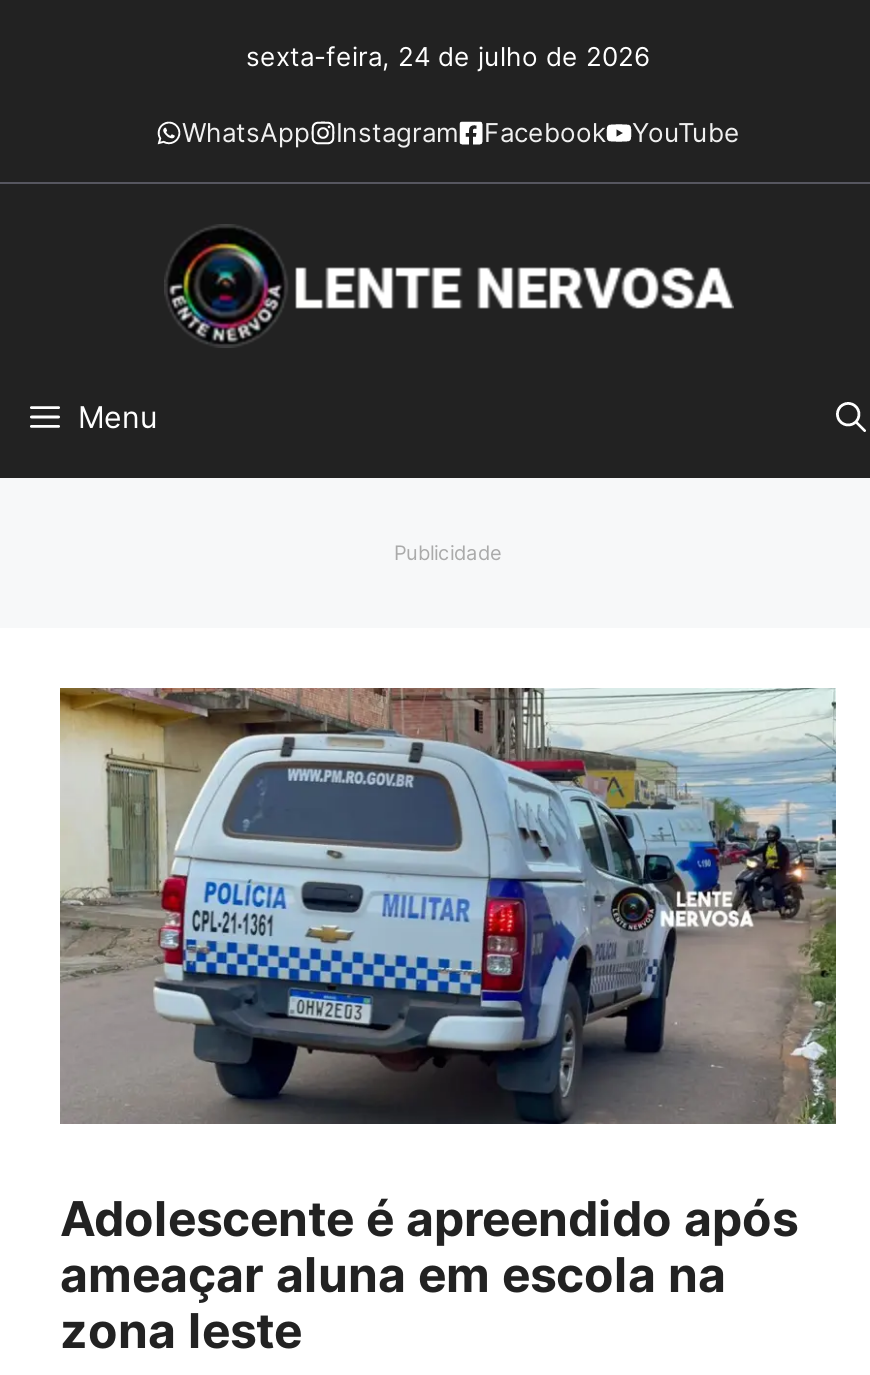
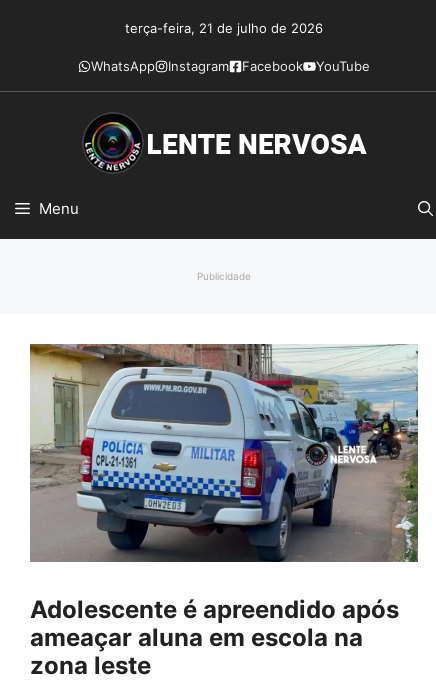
- sexta-feira, 24 de julho de 2026
+ terça-feira, 21 de julho de 2026
